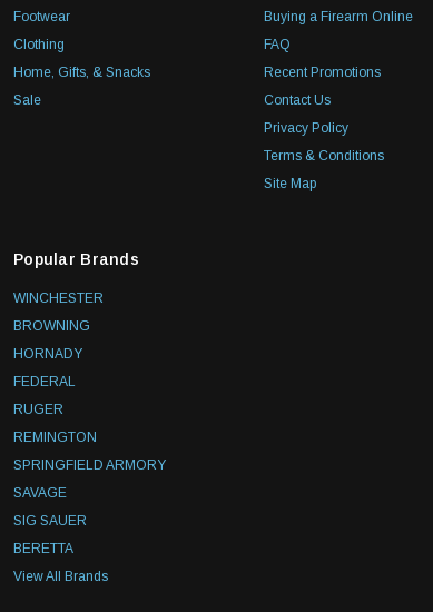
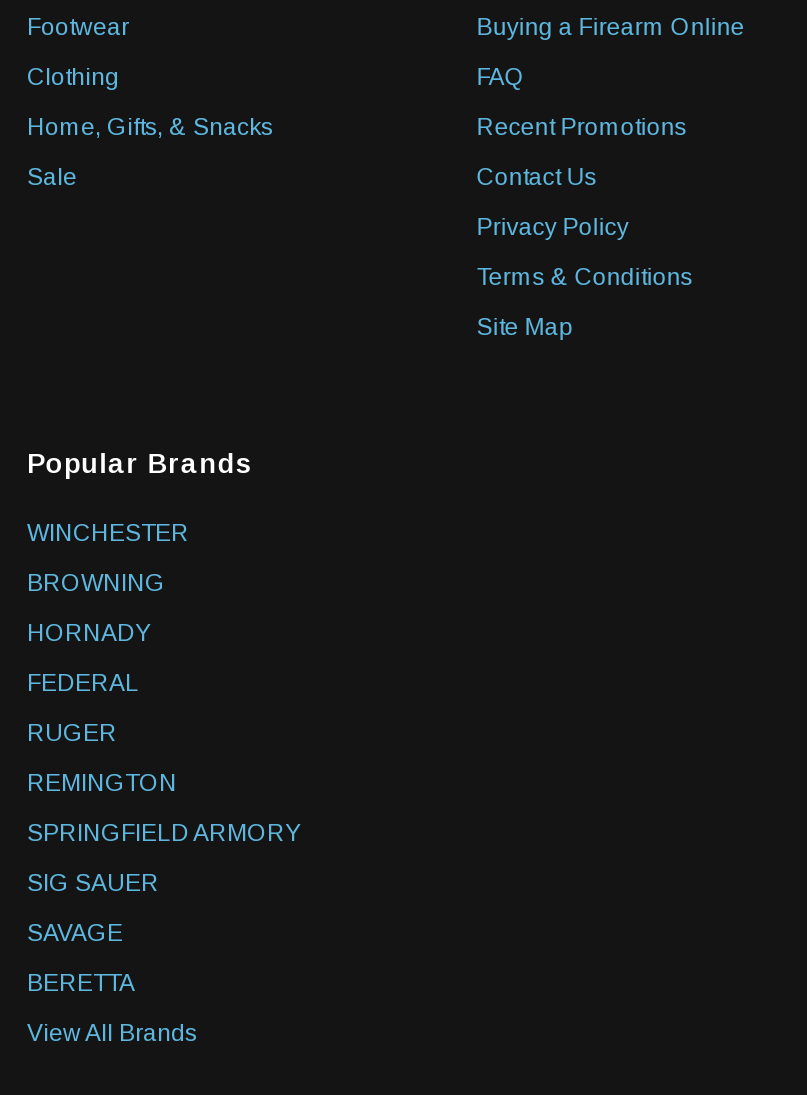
moved down: SAVAGE

moved up: SIG SAUER
